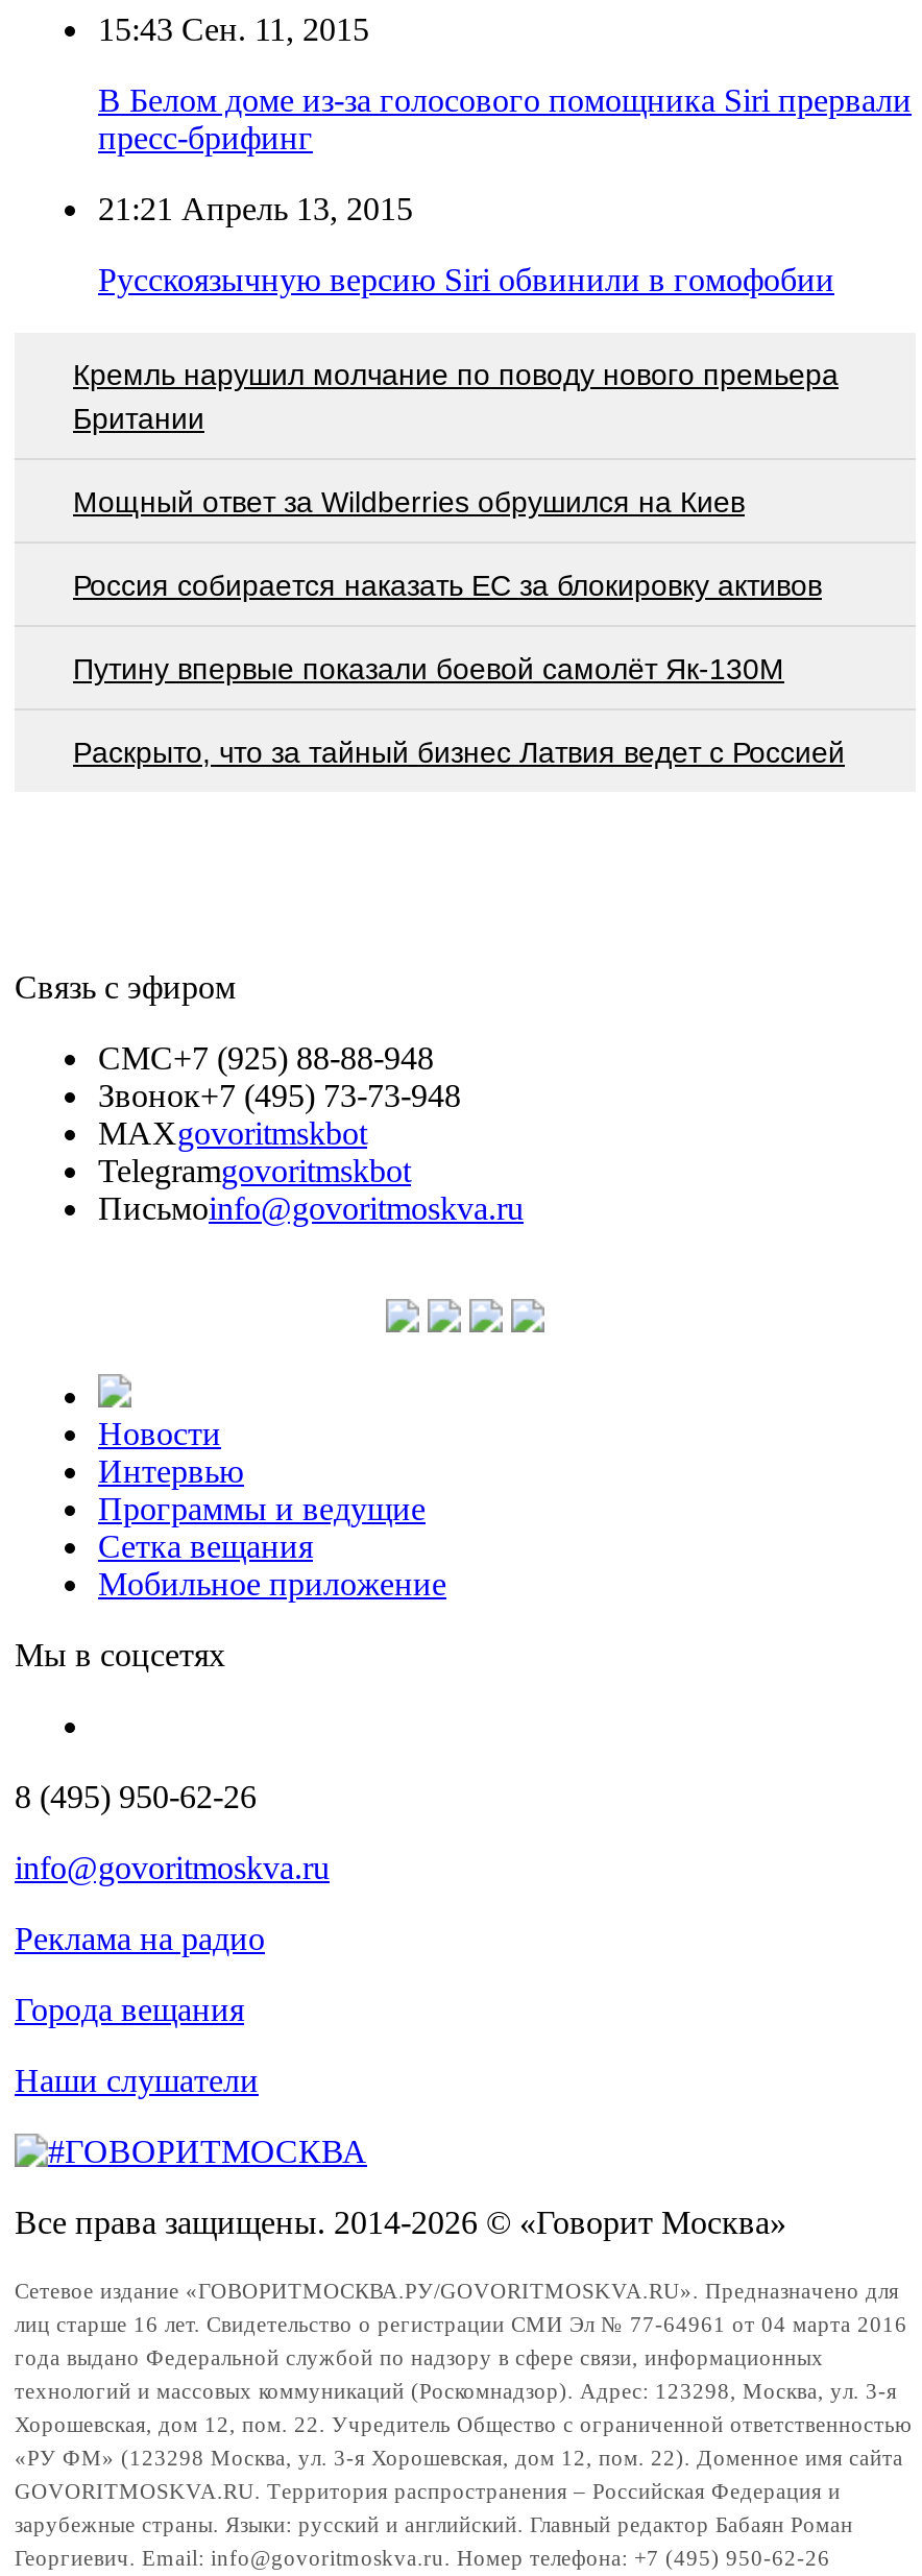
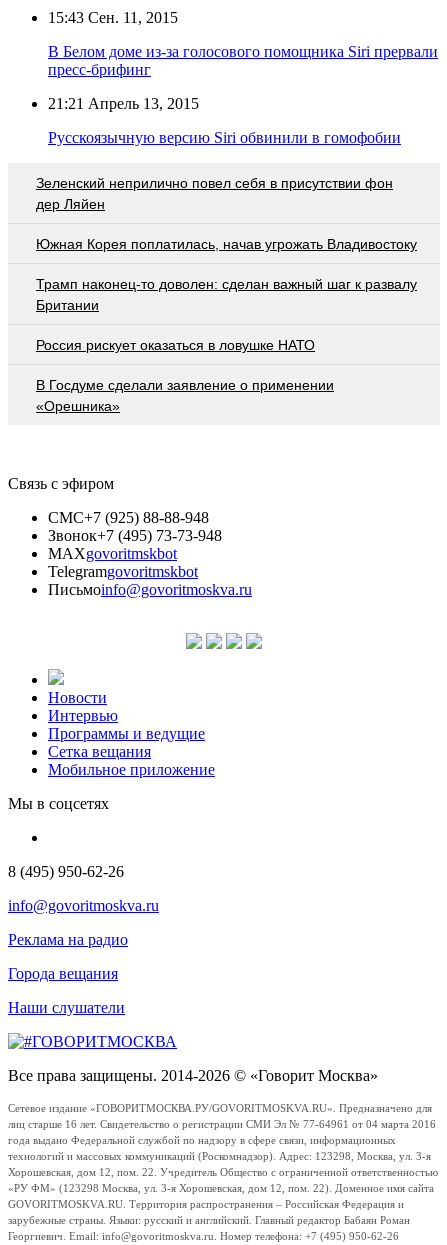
- Кремль нарушил молчание по поводу нового премьера
+ Зеленский неприлично повел cебя в присутствии фон
+ дер Ляйен
+ Южная Корея поплатилась, начав угрожать Владивостоку
+ Трамп наконец-то доволен: сделан важный шаг к развалу

moved down: Британии

- Мощный ответ за Wildberries обрушился на Киев
- Россия собирается наказать EC за блокировку активов
- Путину впервые показали боевой самолёт Як-130М
- Раскрыто, что за тайный бизнес Латвия ведет с Россией
+ Россия рискует оказаться в ловушке НАТО
+ В Госдуме сделали заявление о применении
+ «Орешника»
